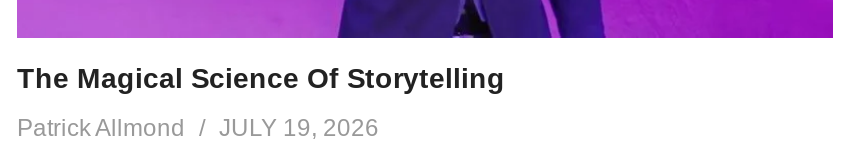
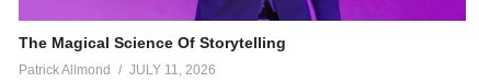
- Patrick Allmond JULY 19, 2026
+ Patrick Allmond JULY 11, 2026
